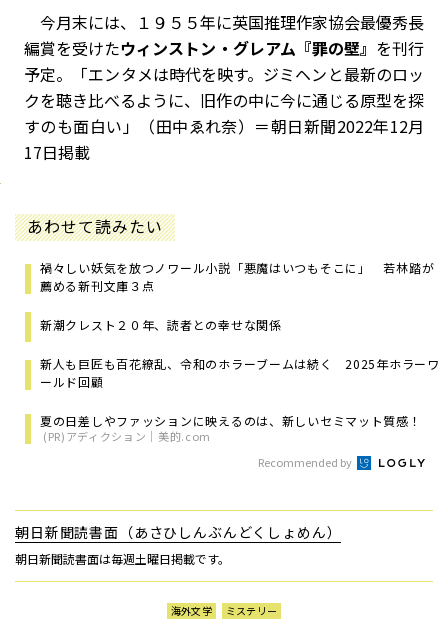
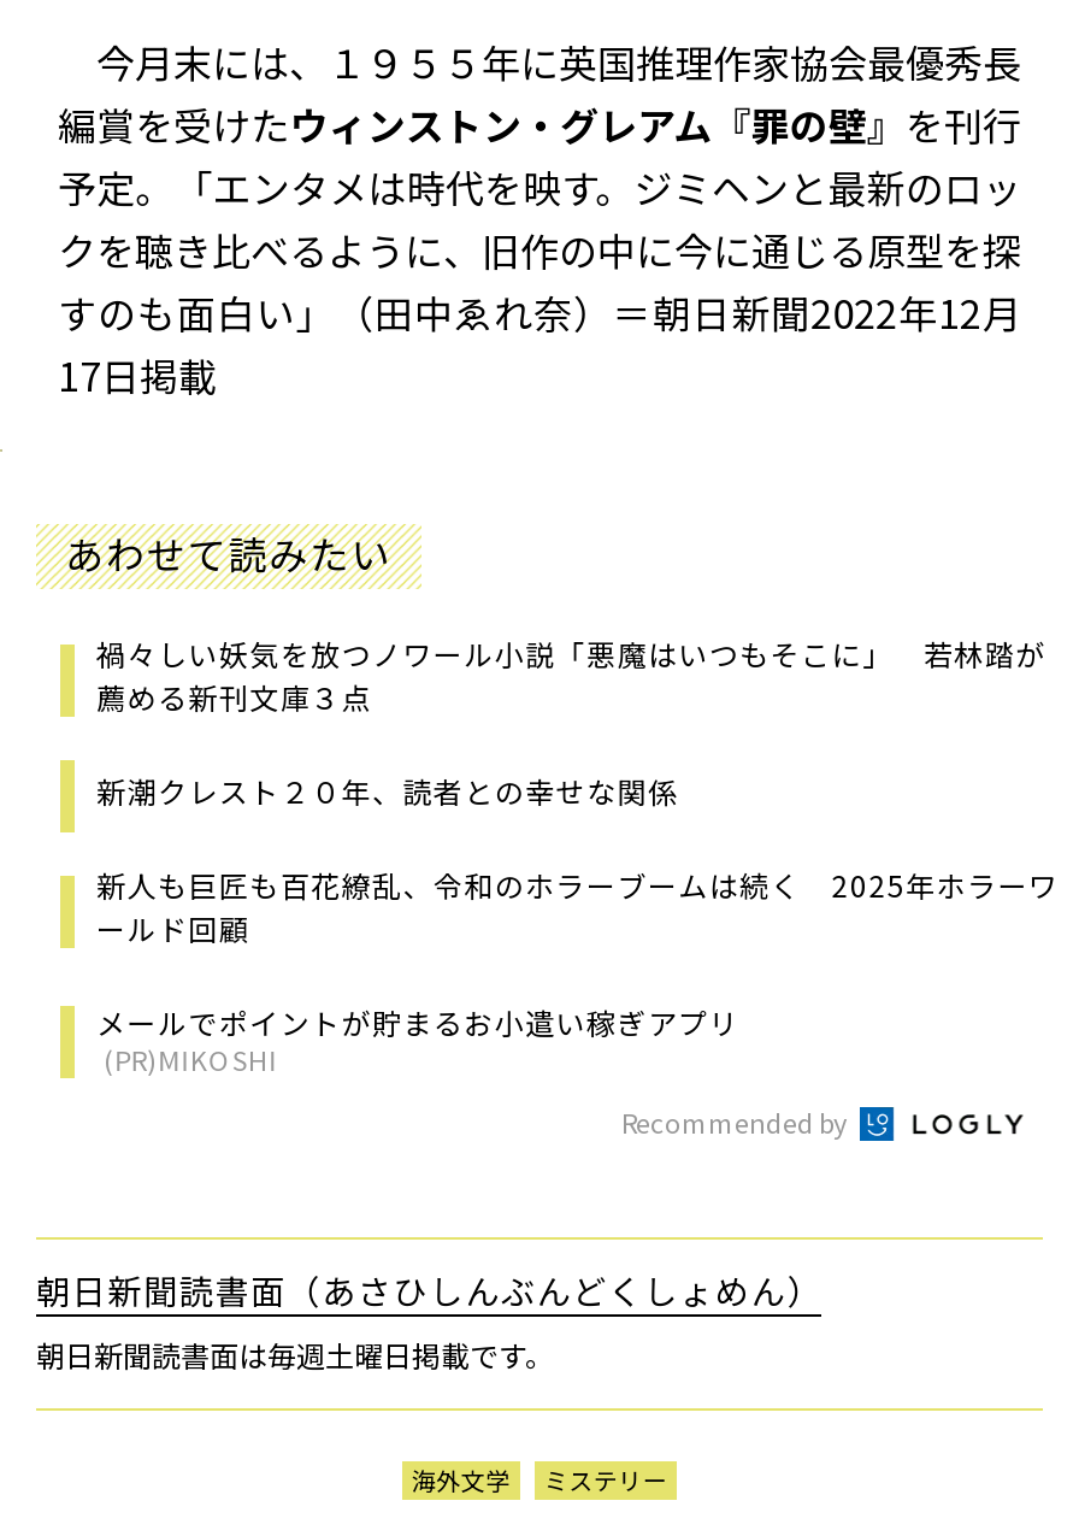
- 夏の日差しやファッションに映えるのは、新しいセミマット質感！
- (PR)アディクション｜美的.com
+ メールでポイントが貯まるお小遣い稼ぎアプリ
+ (PR)MIKOSHI
